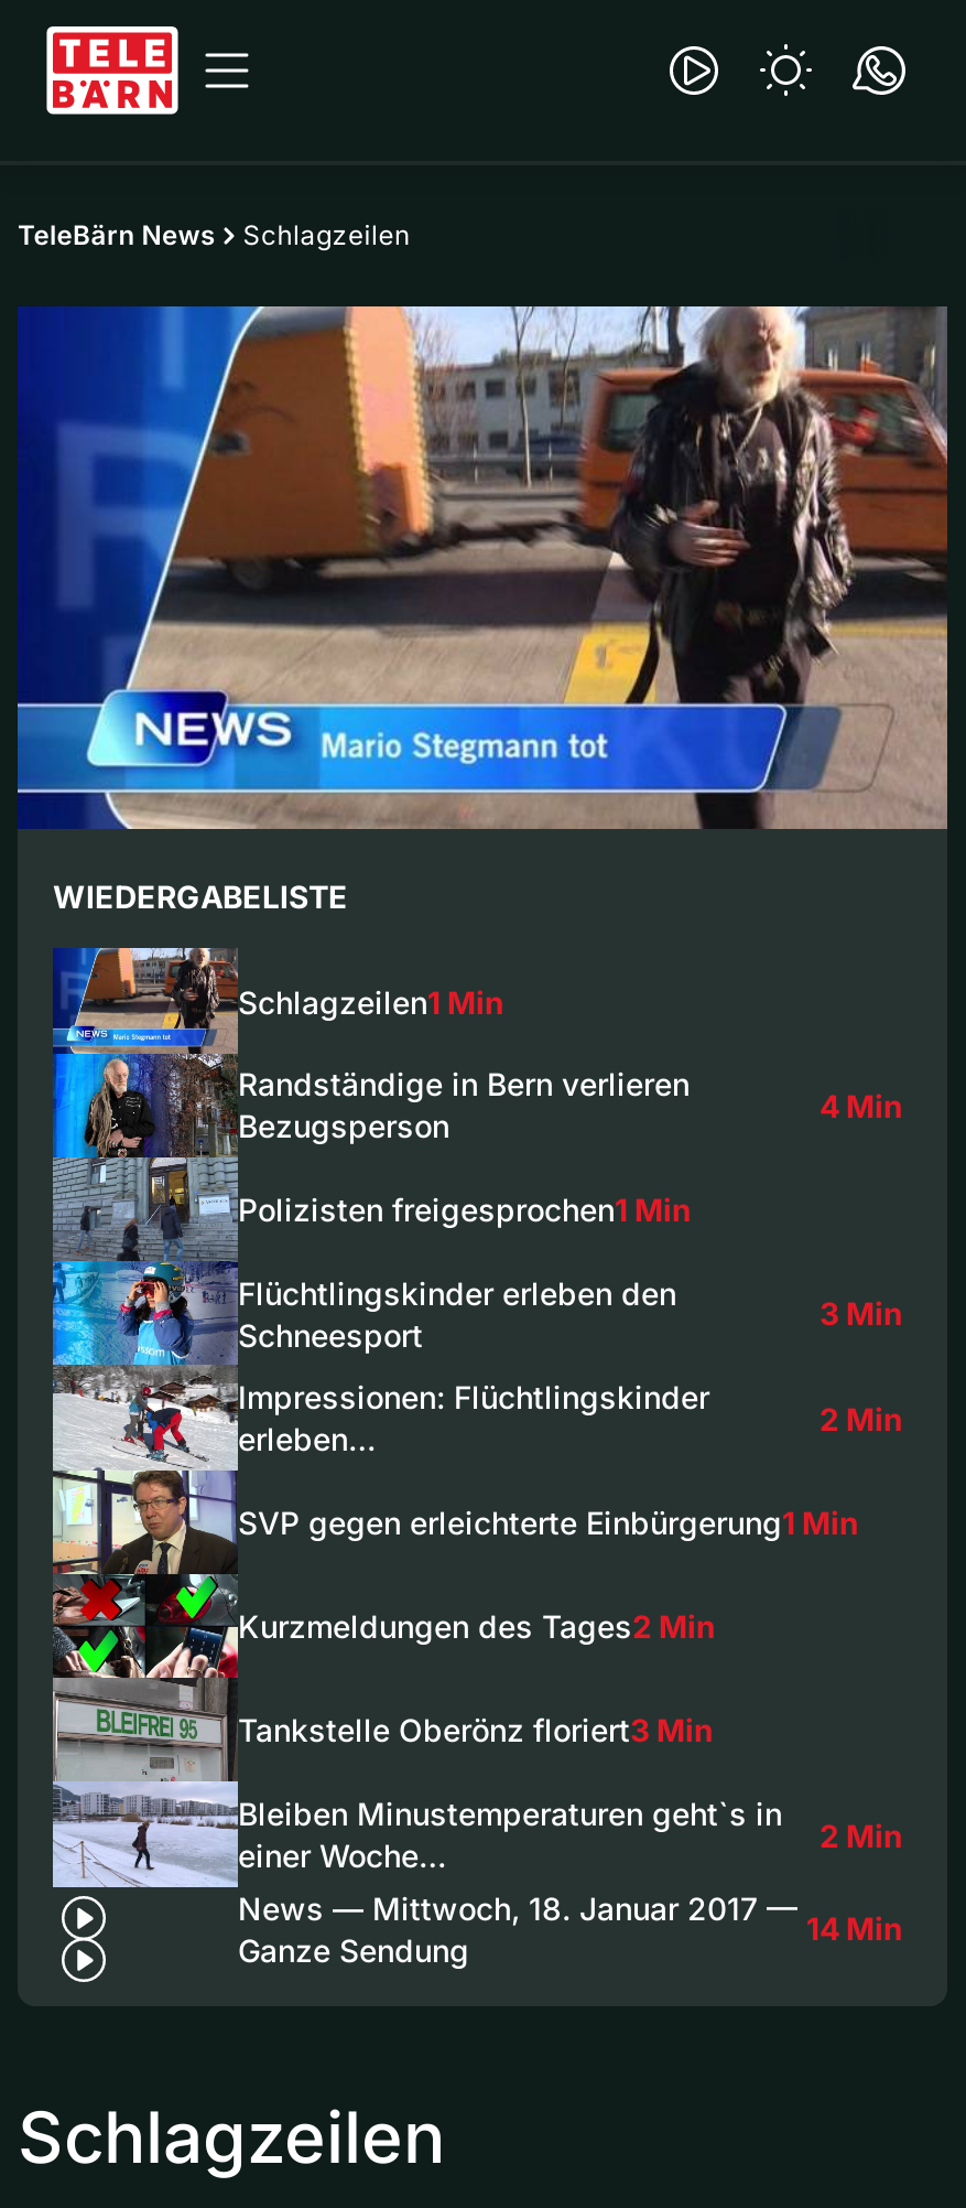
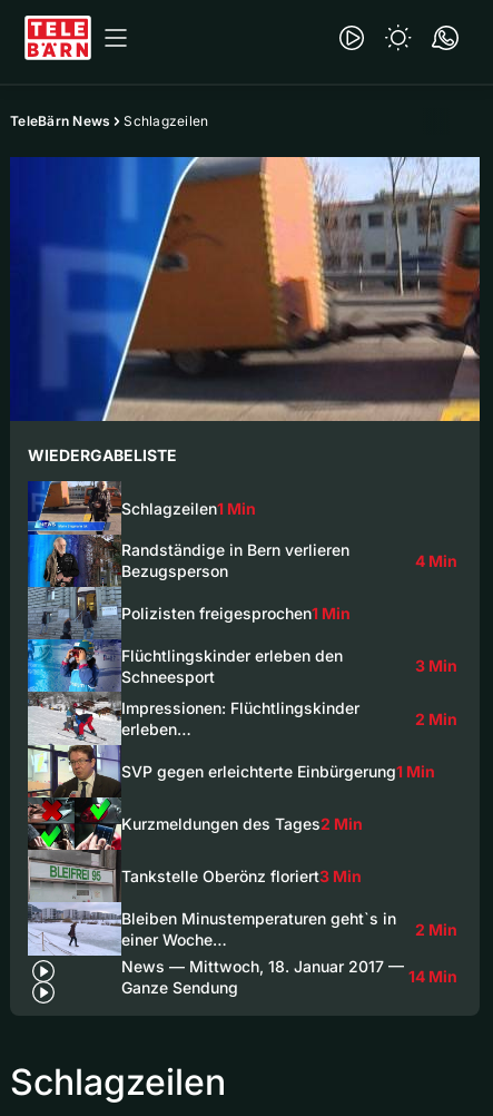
- [image]
+ [image]
